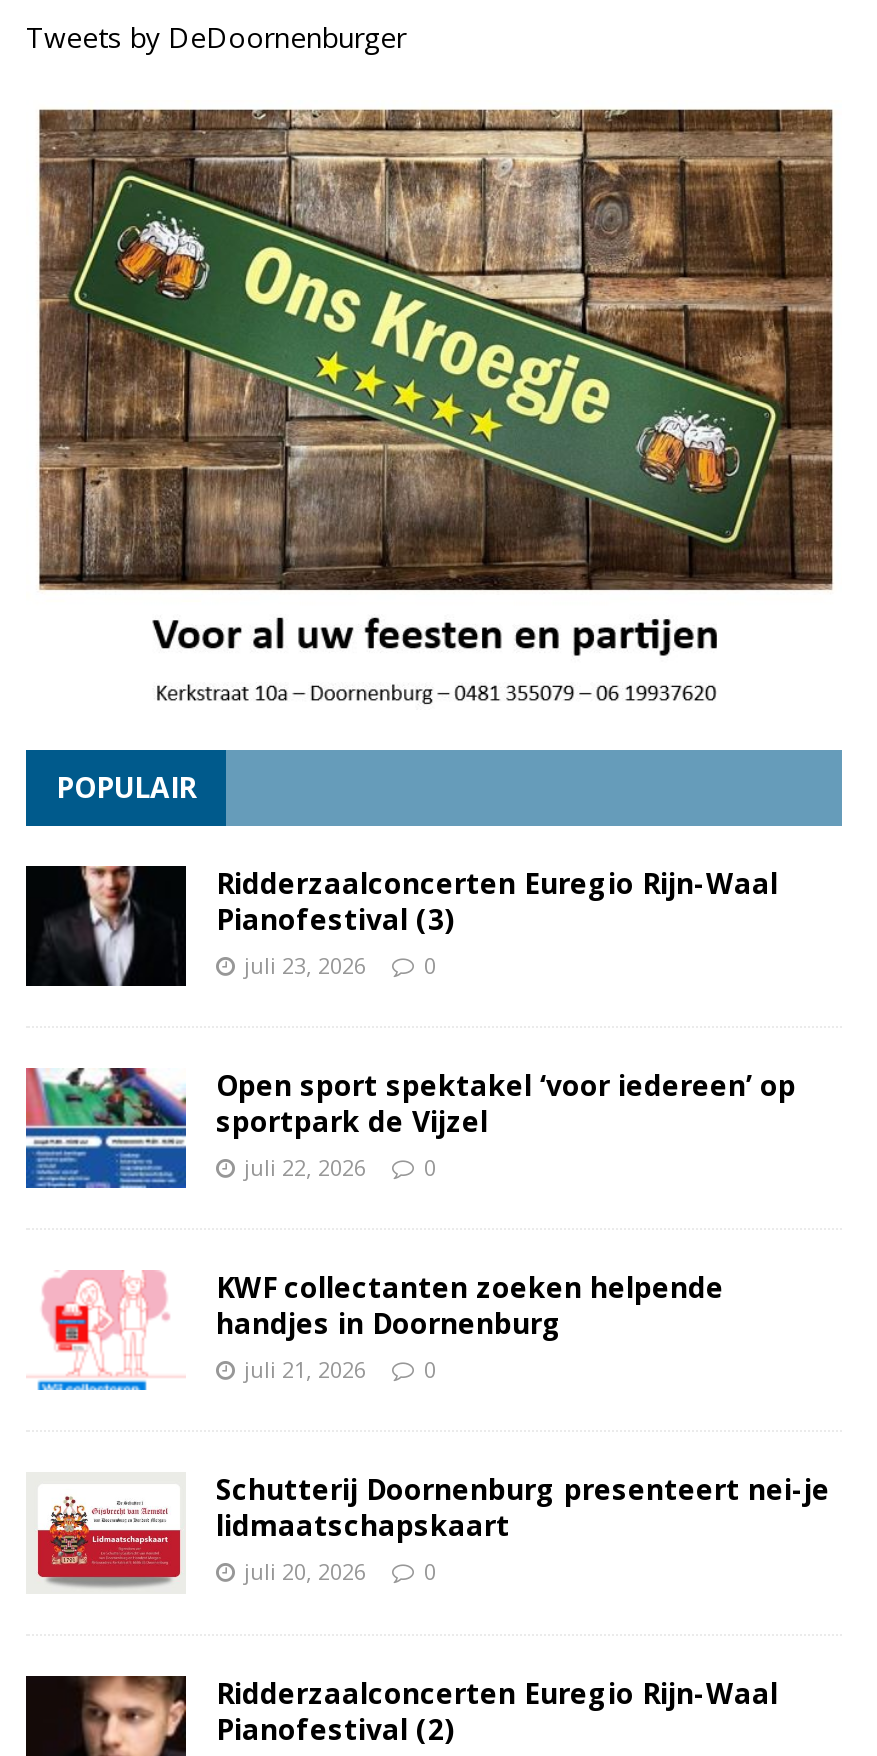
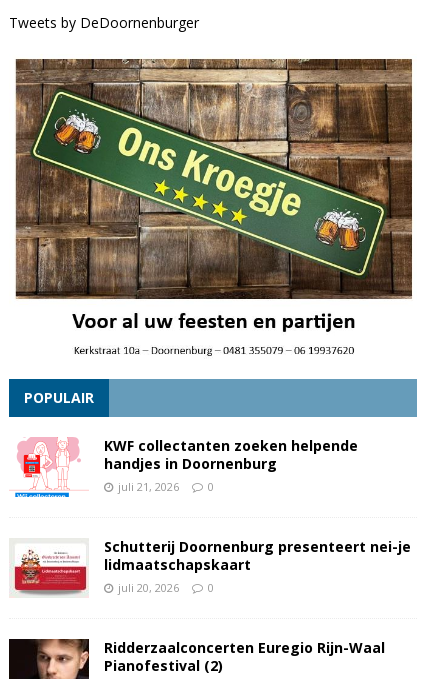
- [image]
- Ridderzaalconcerten Euregio Rijn-Waal
- Pianofestival (3)
- juli 23, 2026
- 0
- Open sport spektakel ‘voor iedereen’ op
- sportpark de Vijzel
- juli 22, 2026
- 0

- [image]
